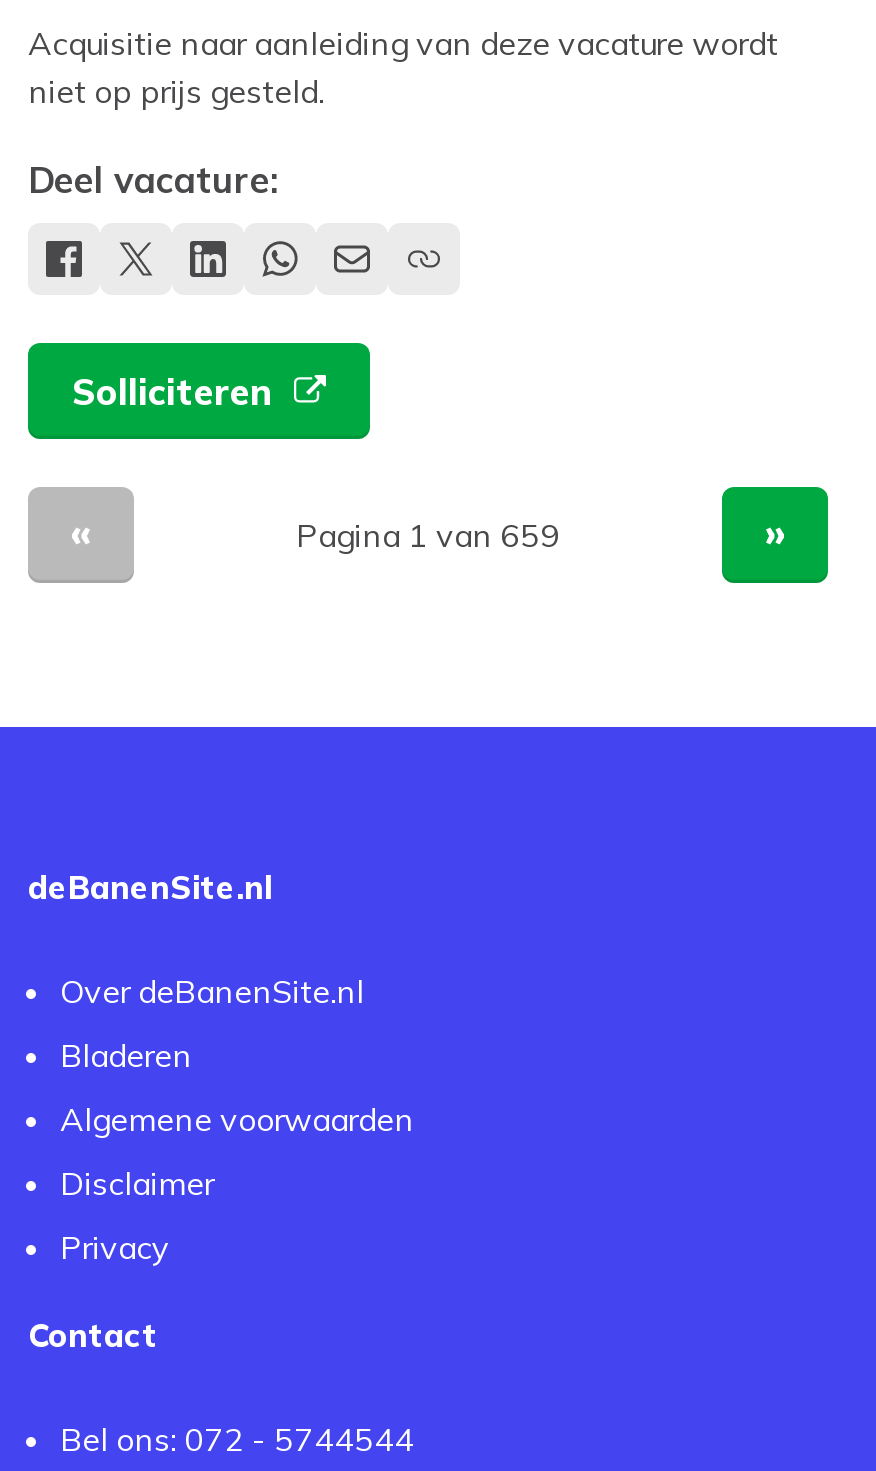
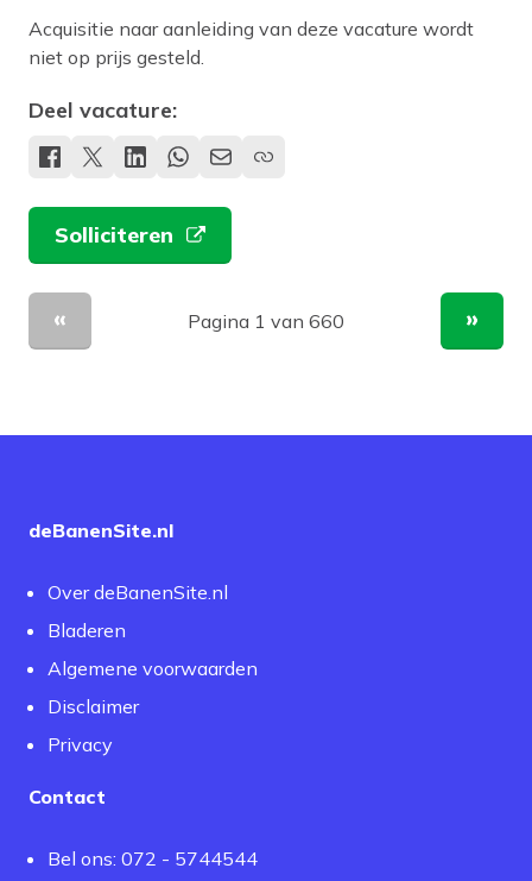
- Pagina 1 van 659
+ Pagina 1 van 660
